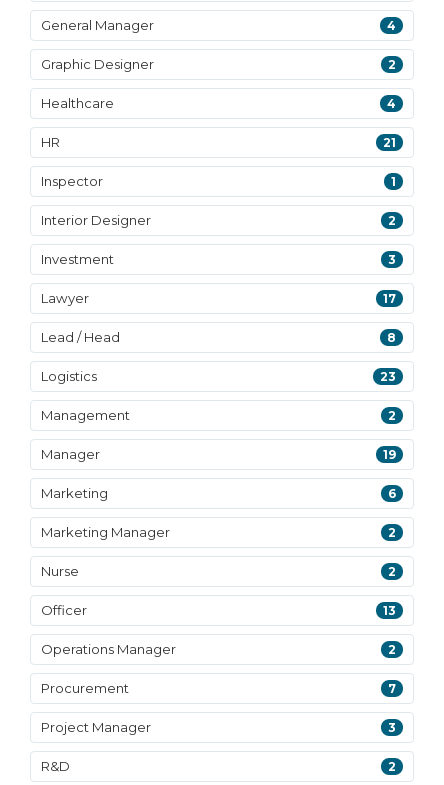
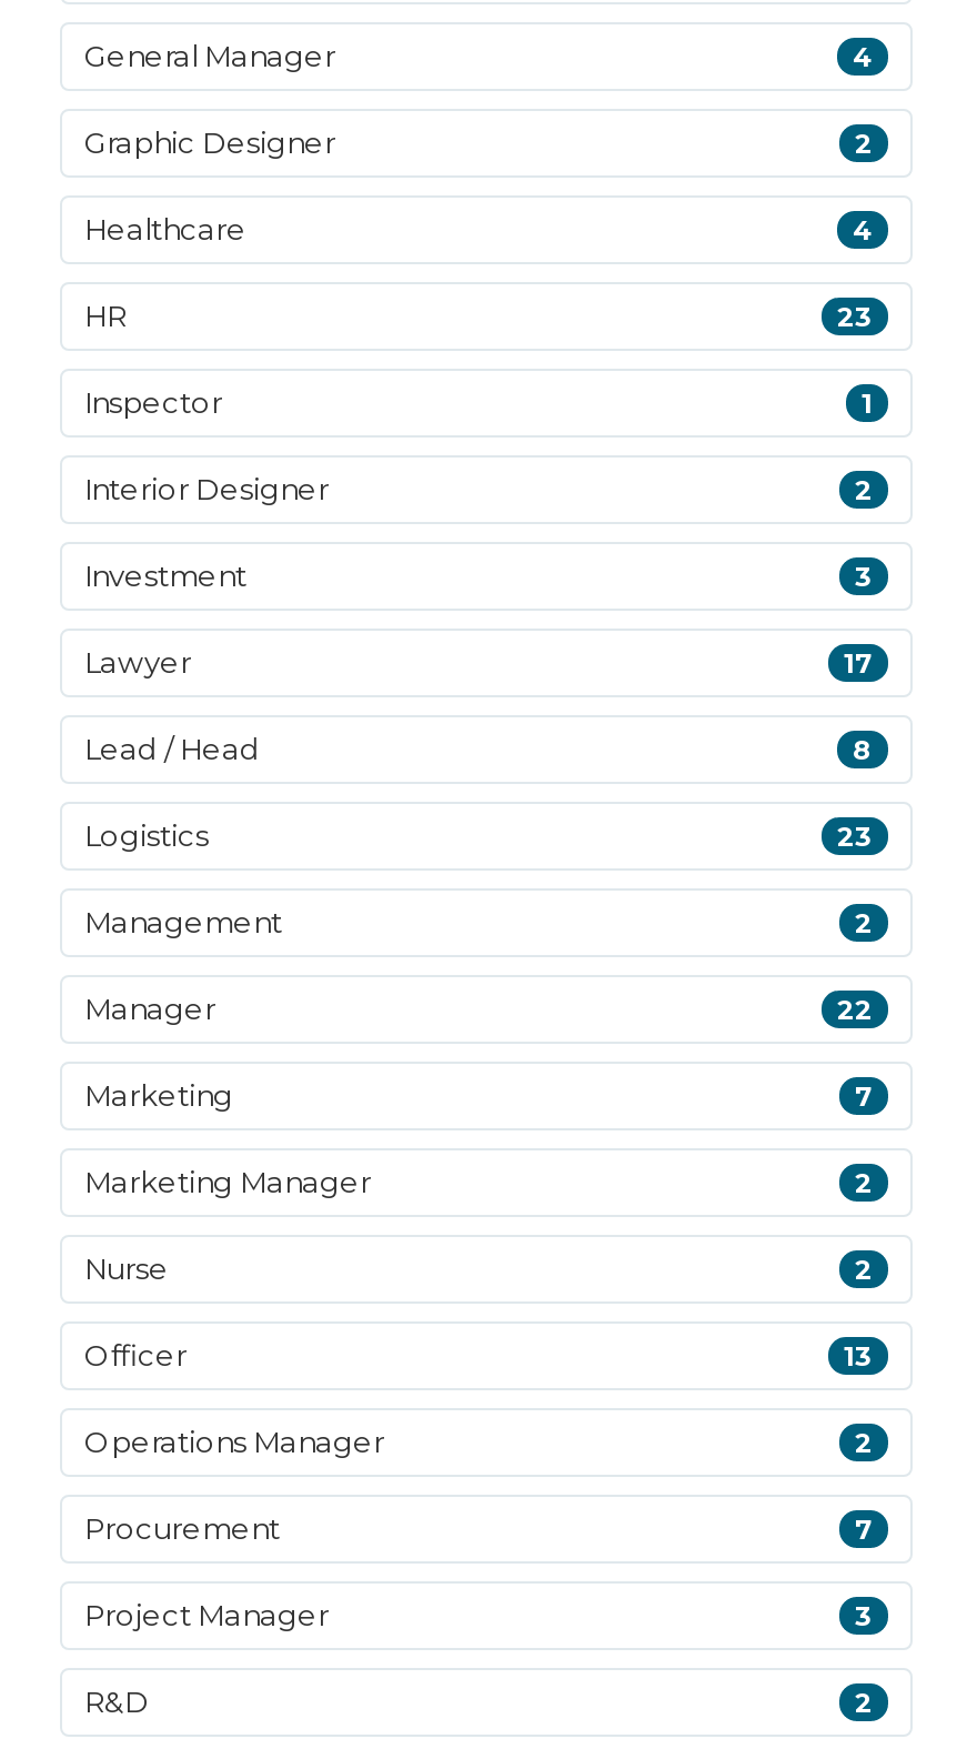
- 21
+ 23

- 19
+ 22

- 6
+ 7
